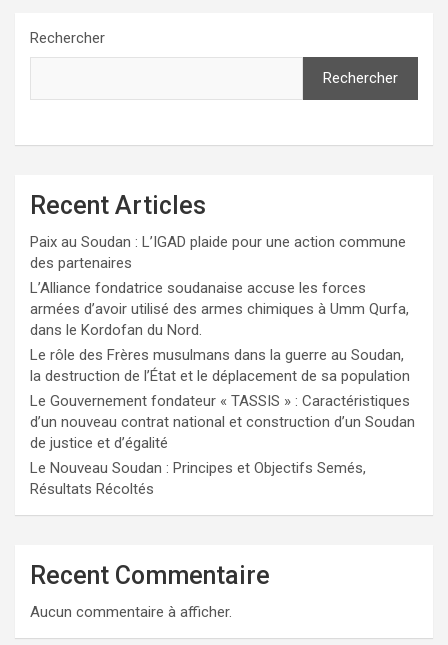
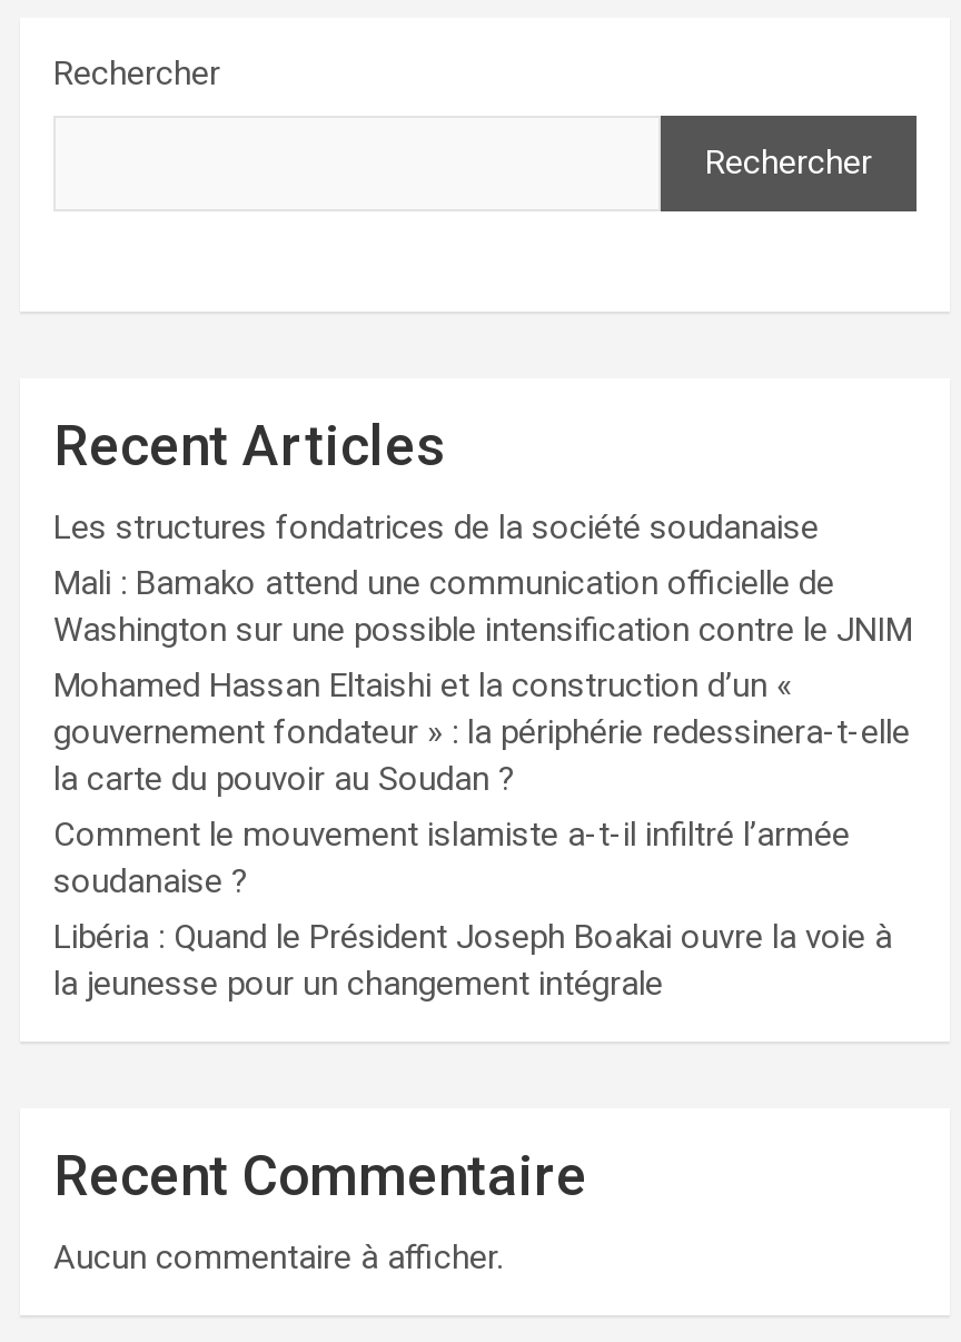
- Paix au Soudan : L’IGAD plaide pour une action commune
- des partenaires
- L’Alliance fondatrice soudanaise accuse les forces
- armées d’avoir utilisé des armes chimiques à Umm Qurfa,
- dans le Kordofan du Nord.
- Le rôle des Frères musulmans dans la guerre au Soudan,
- la destruction de l’État et le déplacement de sa population
- Le Gouvernement fondateur « TASSIS » : Caractéristiques
- d’un nouveau contrat national et construction d’un Soudan
- de justice et d’égalité
- Le Nouveau Soudan : Principes et Objectifs Semés,
- Résultats Récoltés
+ Les structures fondatrices de la société soudanaise
+ Mali : Bamako attend une communication officielle de
+ Washington sur une possible intensification contre le JNIM
+ Mohamed Hassan Eltaishi et la construction d’un «
+ gouvernement fondateur » : la périphérie redessinera-t-elle
+ la carte du pouvoir au Soudan ?
+ Comment le mouvement islamiste a-t-il infiltré l’armée
+ soudanaise ?
+ Libéria : Quand le Président Joseph Boakai ouvre la voie à
+ la jeunesse pour un changement intégrale
